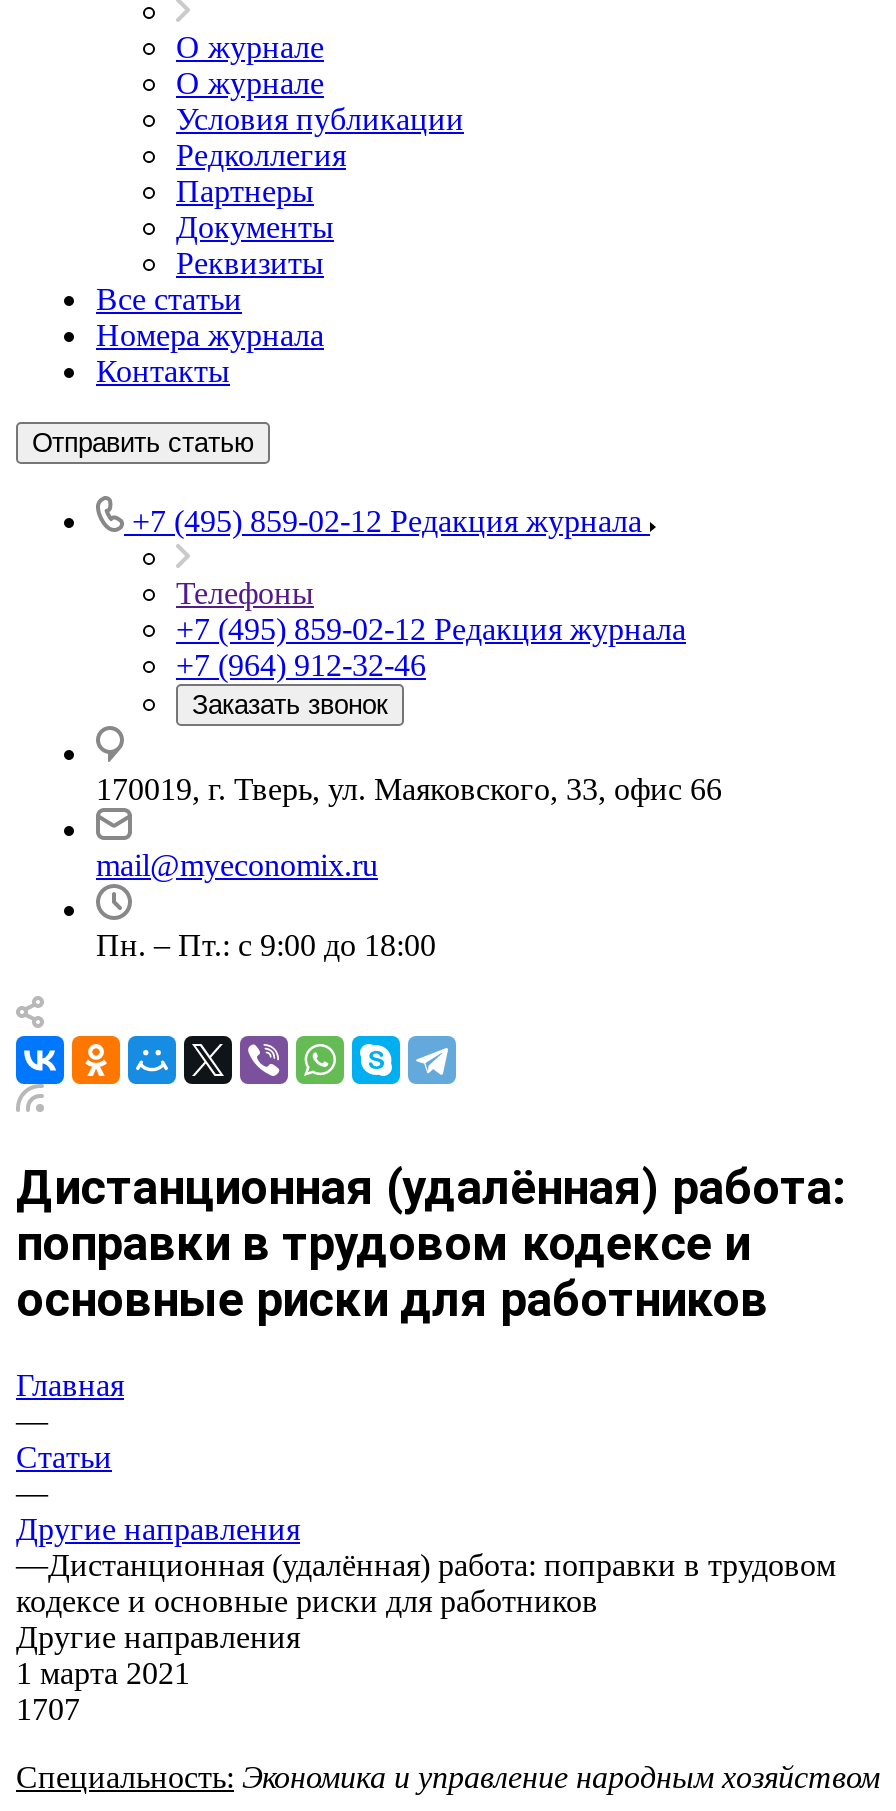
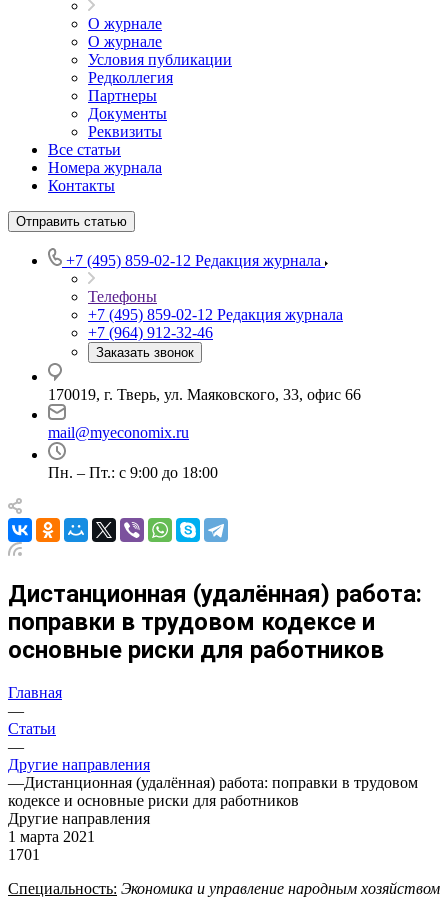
- 1707
+ 1701
